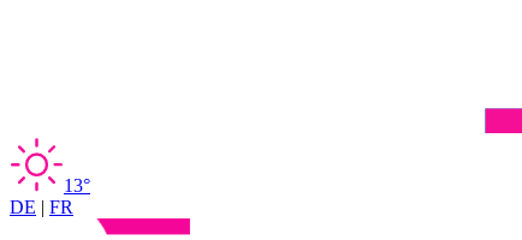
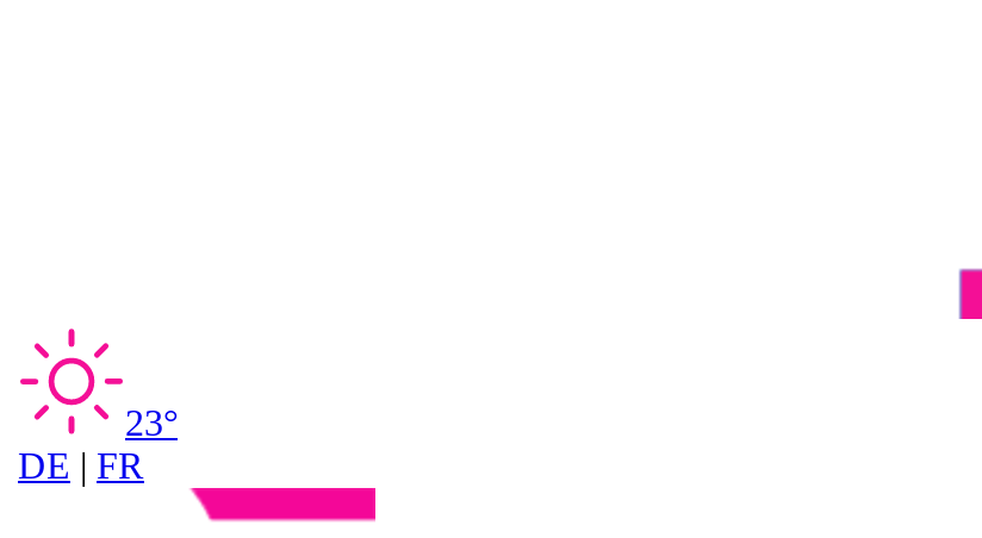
- 13°
+ 23°
